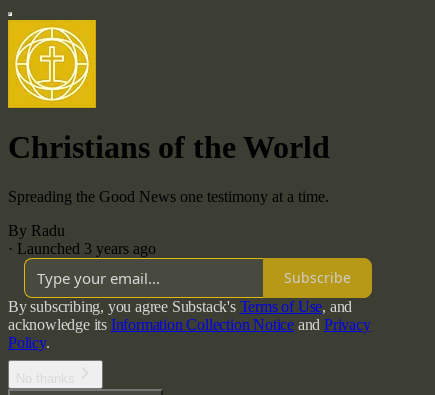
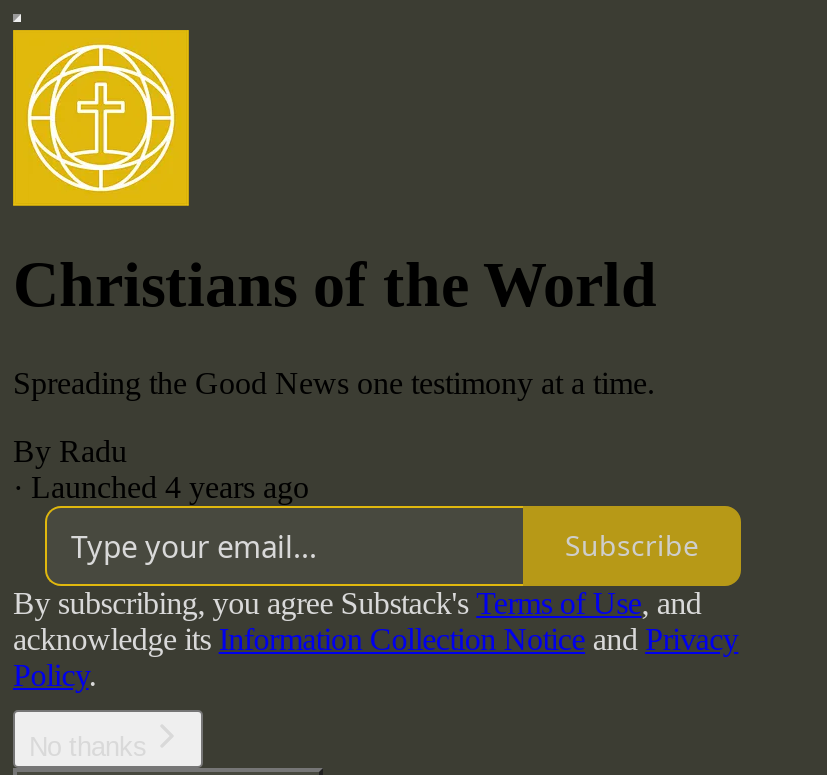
- · Launched 3 years ago
+ · Launched 4 years ago
